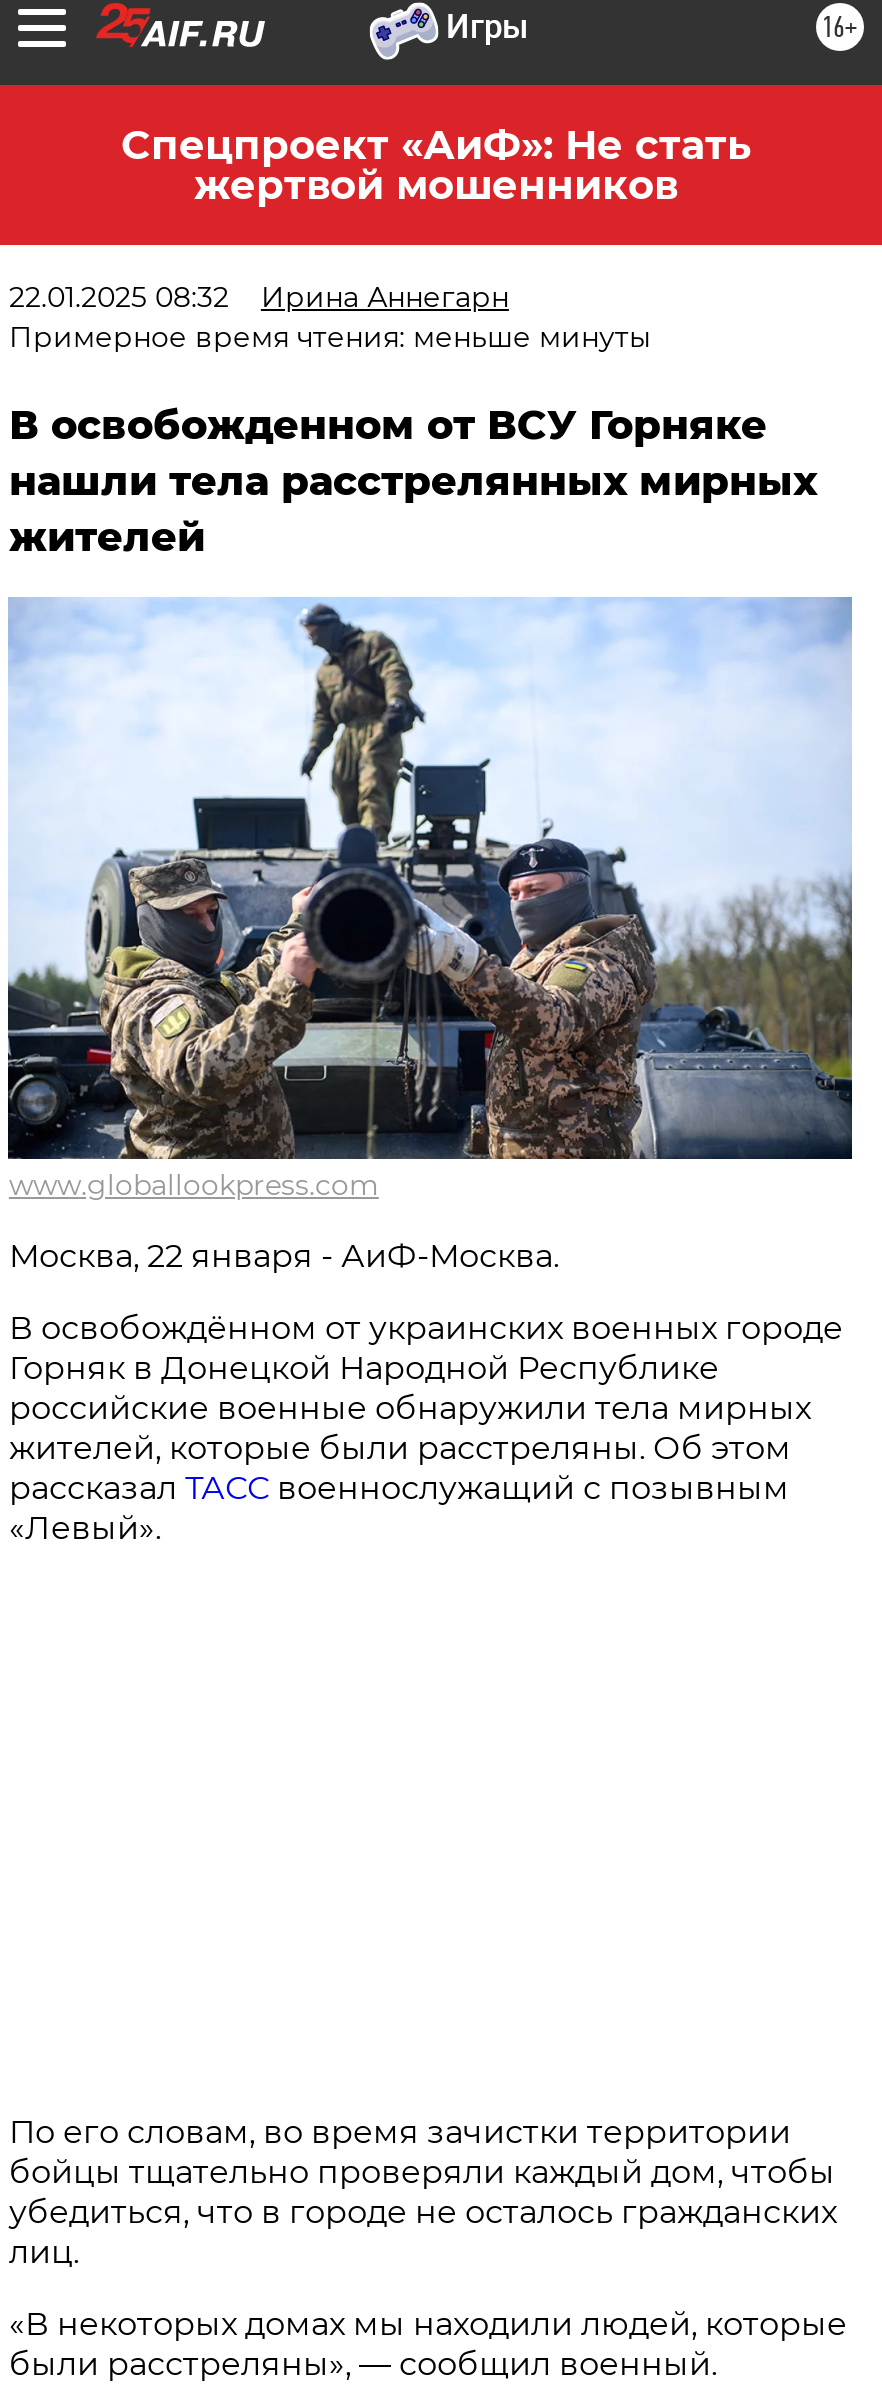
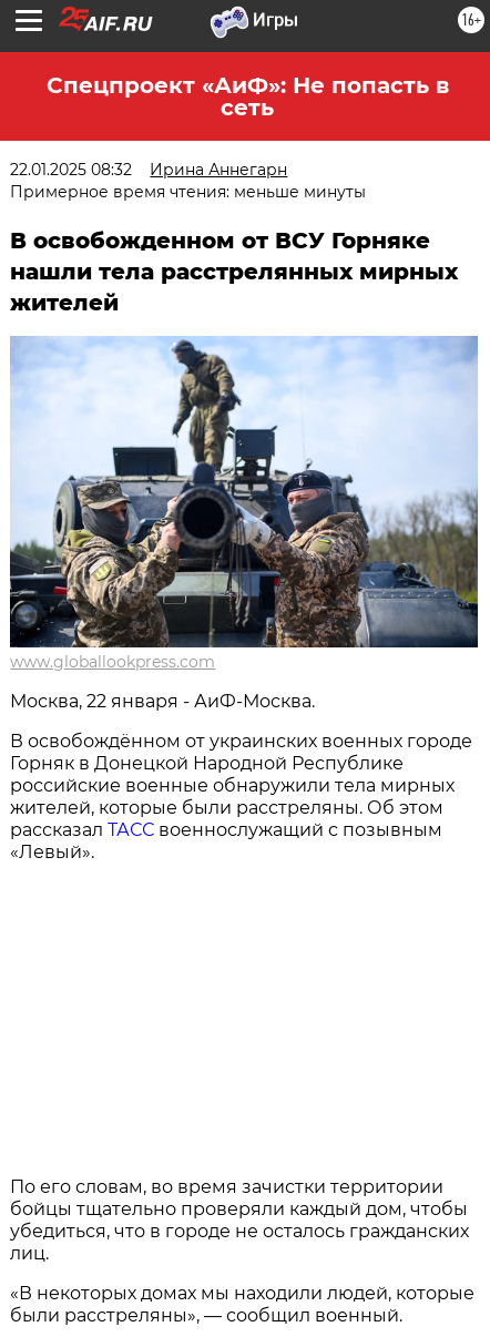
- Спецпроект «АиФ»: Не стать
- жертвой мошенников
+ Спецпроект «АиФ»: Не попасть в
+ сеть
